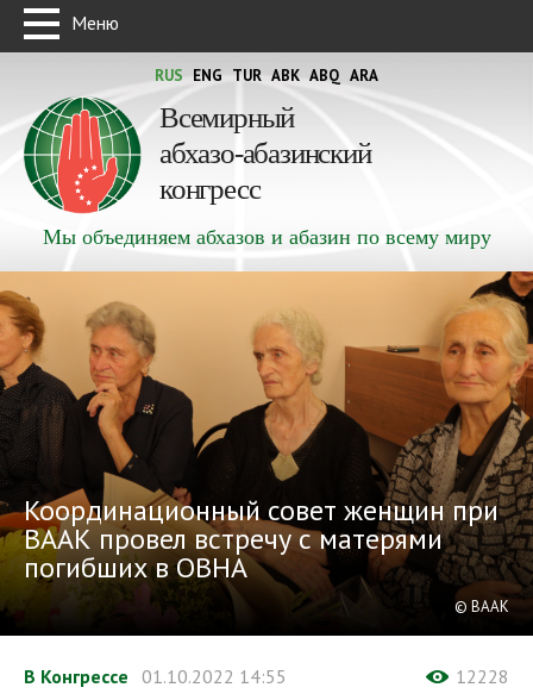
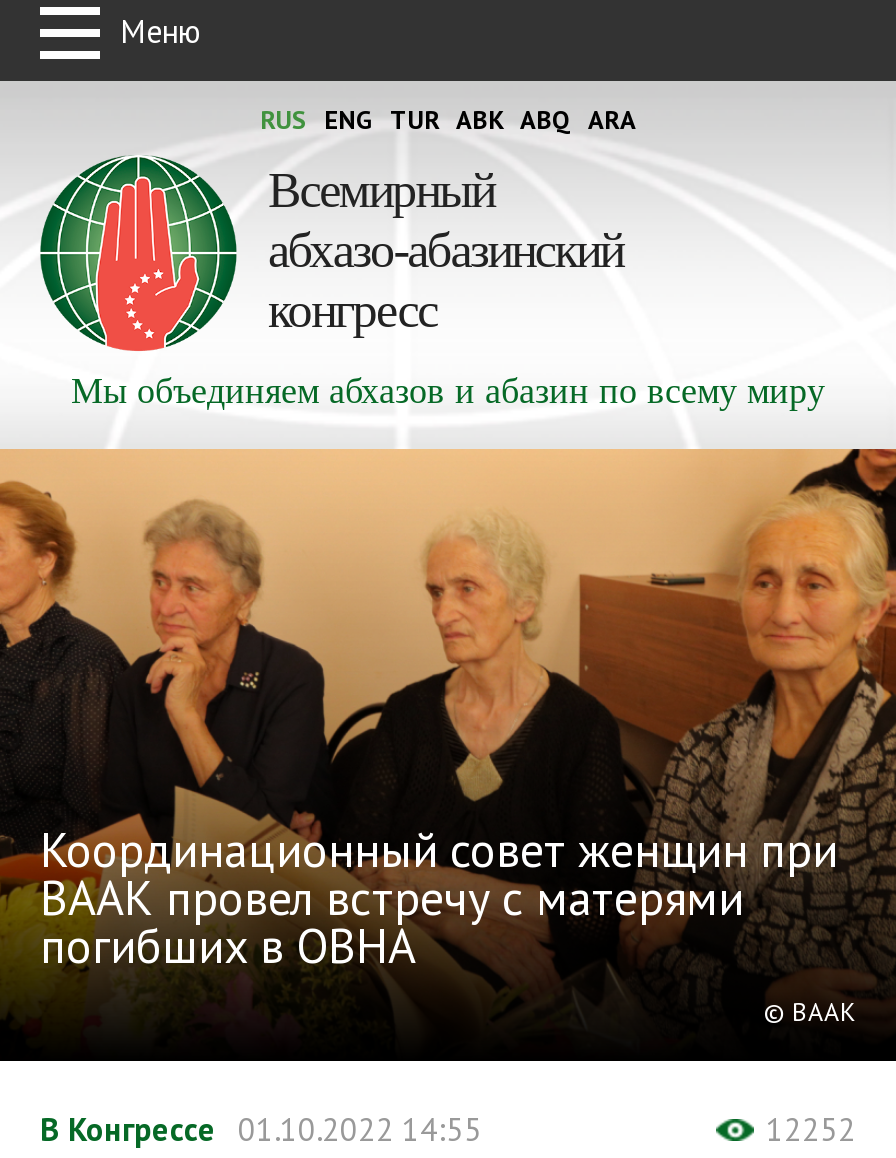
- 12228
+ 12252
